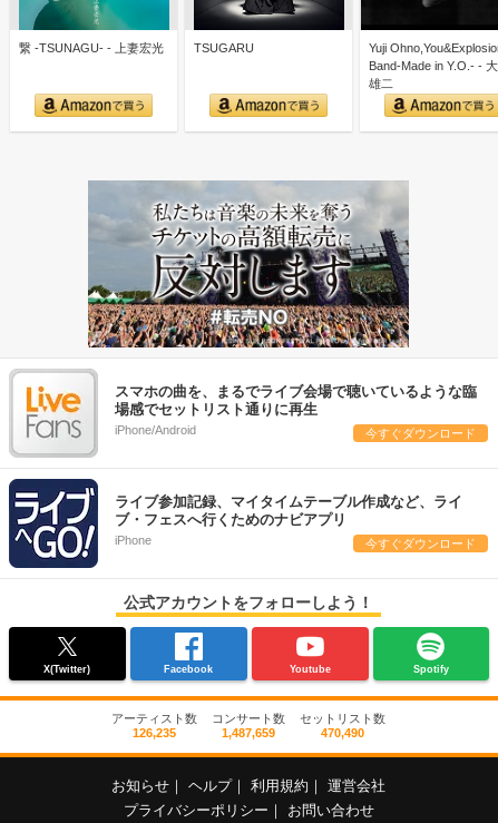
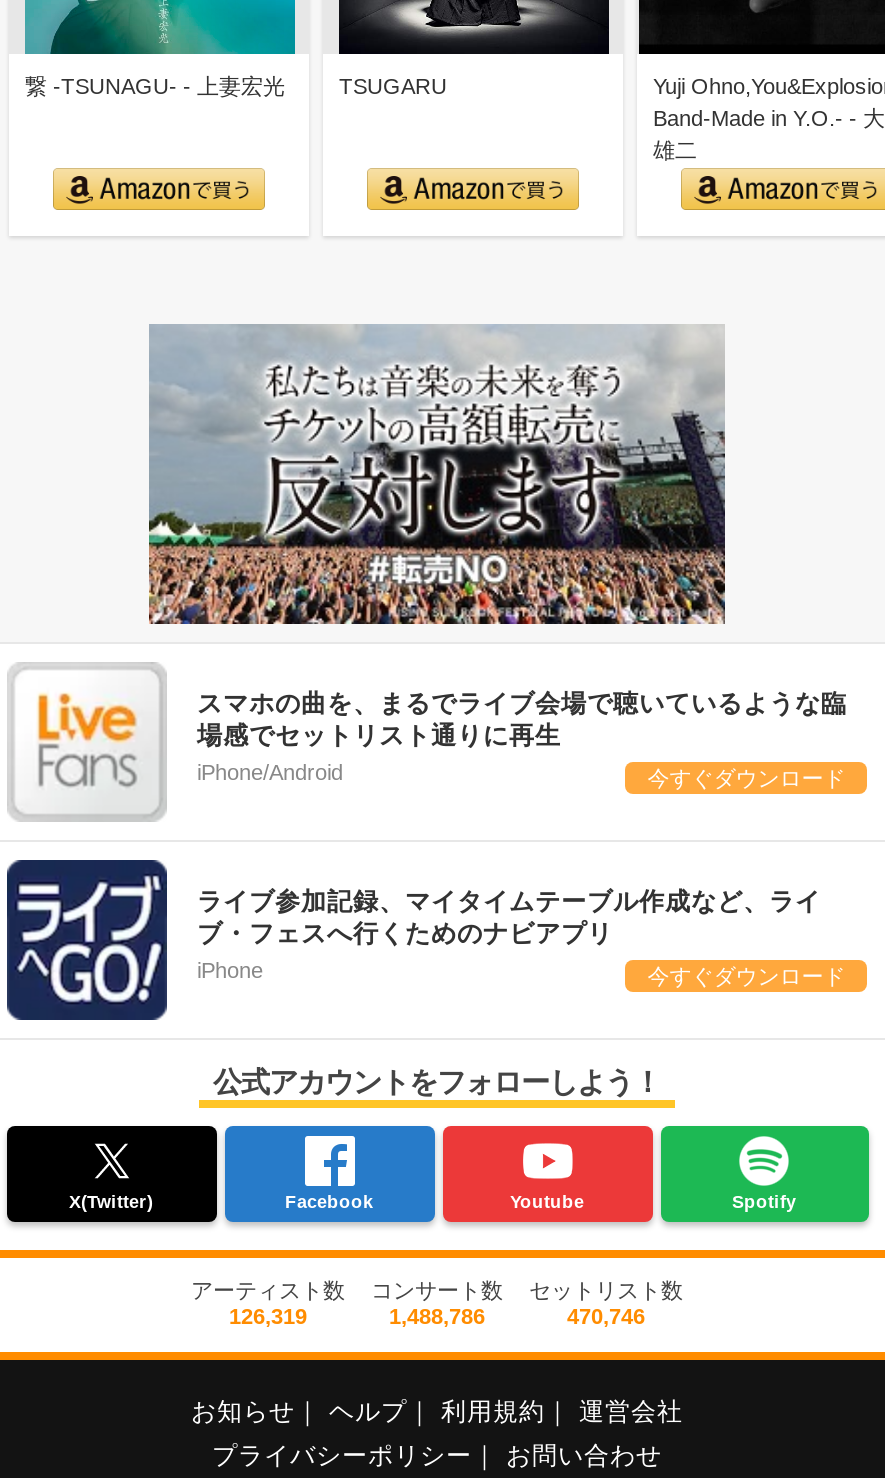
- 126,235
+ 126,319

- 1,487,659
+ 1,488,786

- 470,490
+ 470,746
